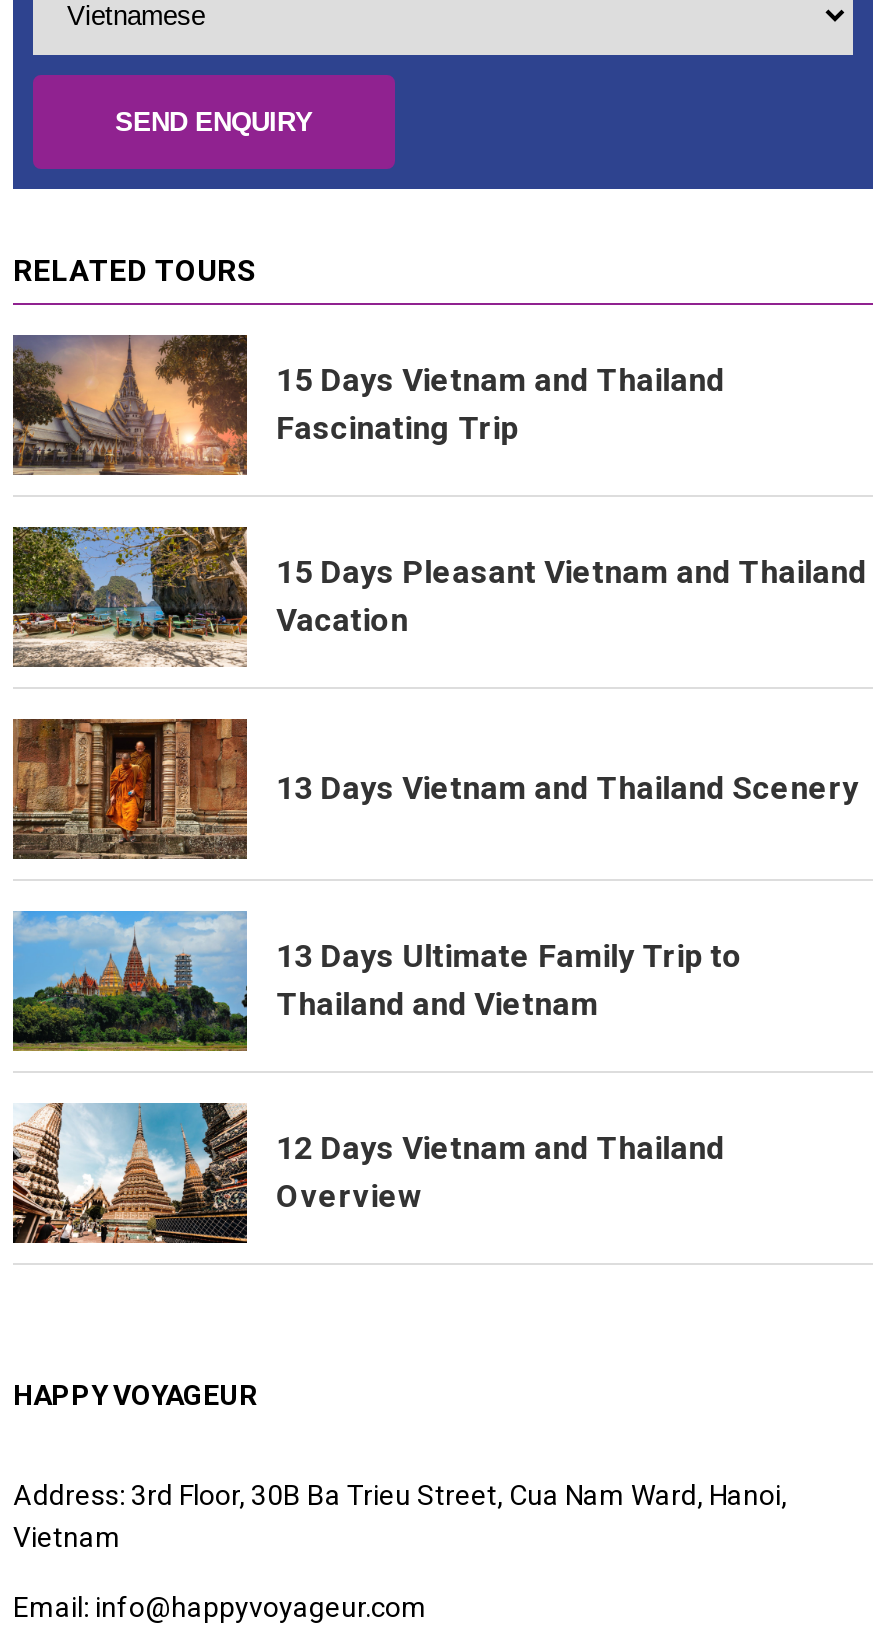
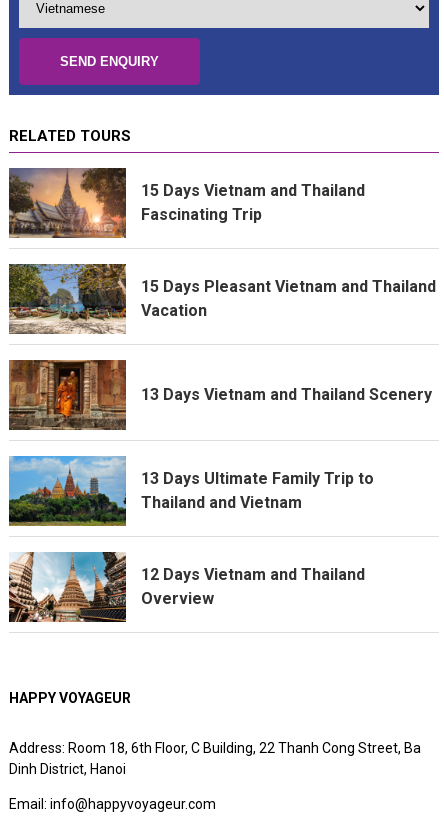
- Address: 3rd Floor, 30B Ba Trieu Street, Cua Nam Ward, Hanoi,
- Vietnam
+ Address: Room 18, 6th Floor, C Building, 22 Thanh Cong Street, Ba
+ Dinh District, Hanoi
